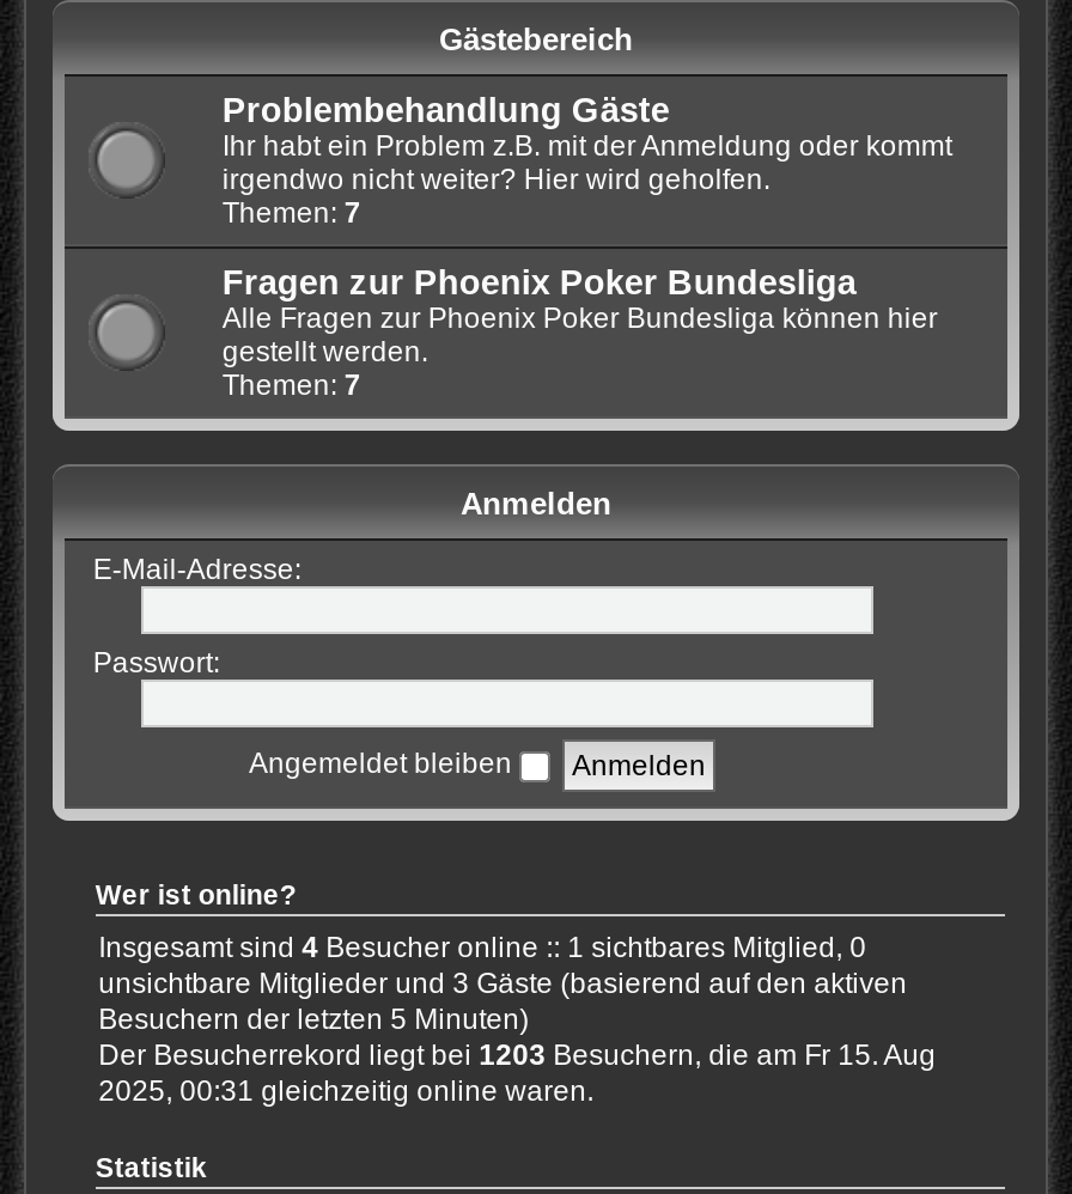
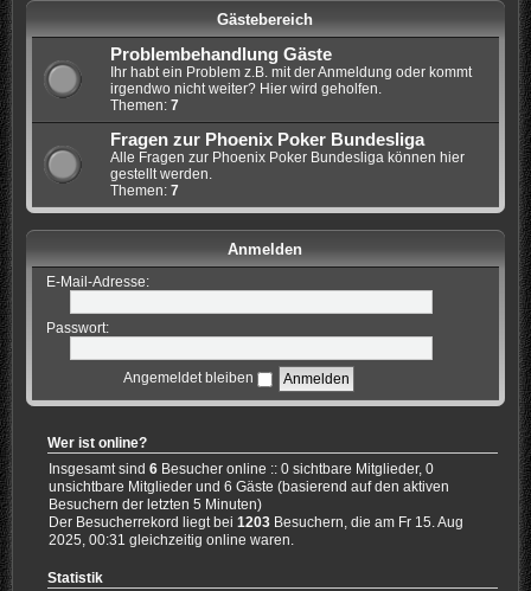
- Insgesamt sind 4 Besucher online :: 1 sichtbares Mitglied, 0
+ Insgesamt sind 6 Besucher online :: 0 sichtbare Mitglieder, 0

- unsichtbare Mitglieder und 3 Gäste (basierend auf den aktiven
+ unsichtbare Mitglieder und 6 Gäste (basierend auf den aktiven
